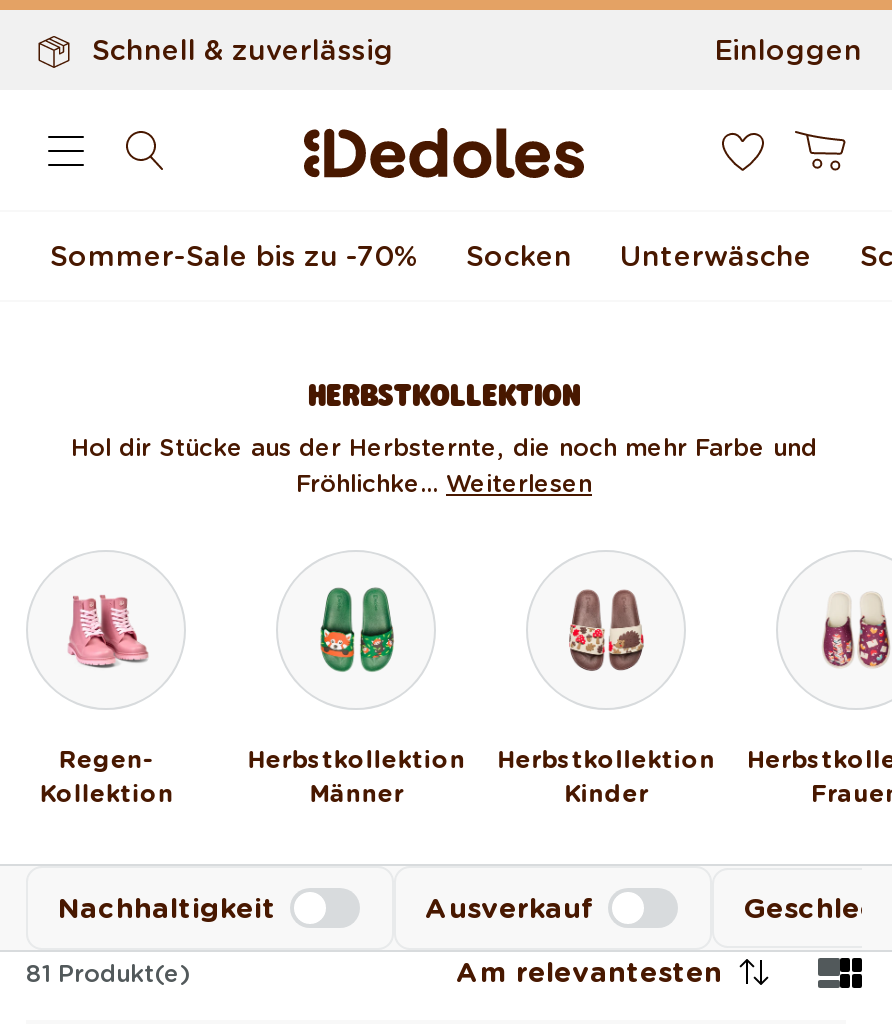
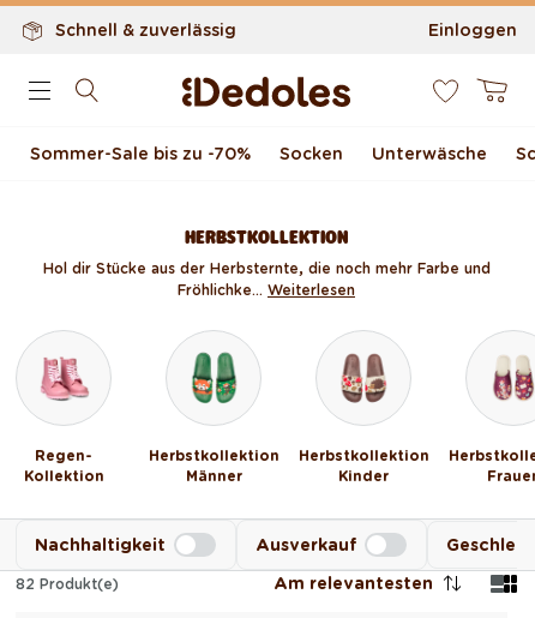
- 81 Produkt(e)
+ 82 Produkt(e)
